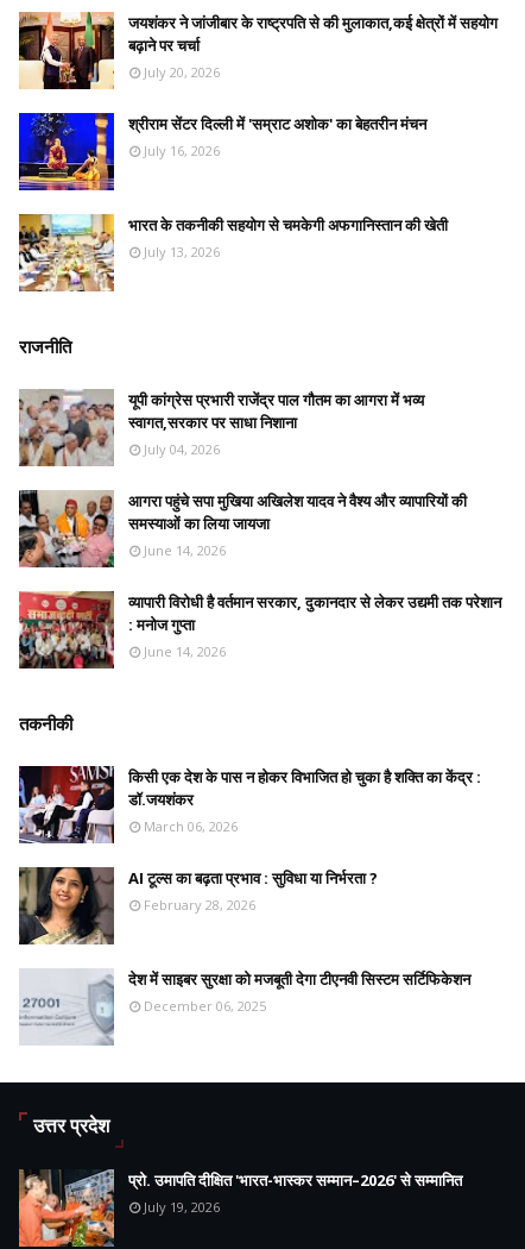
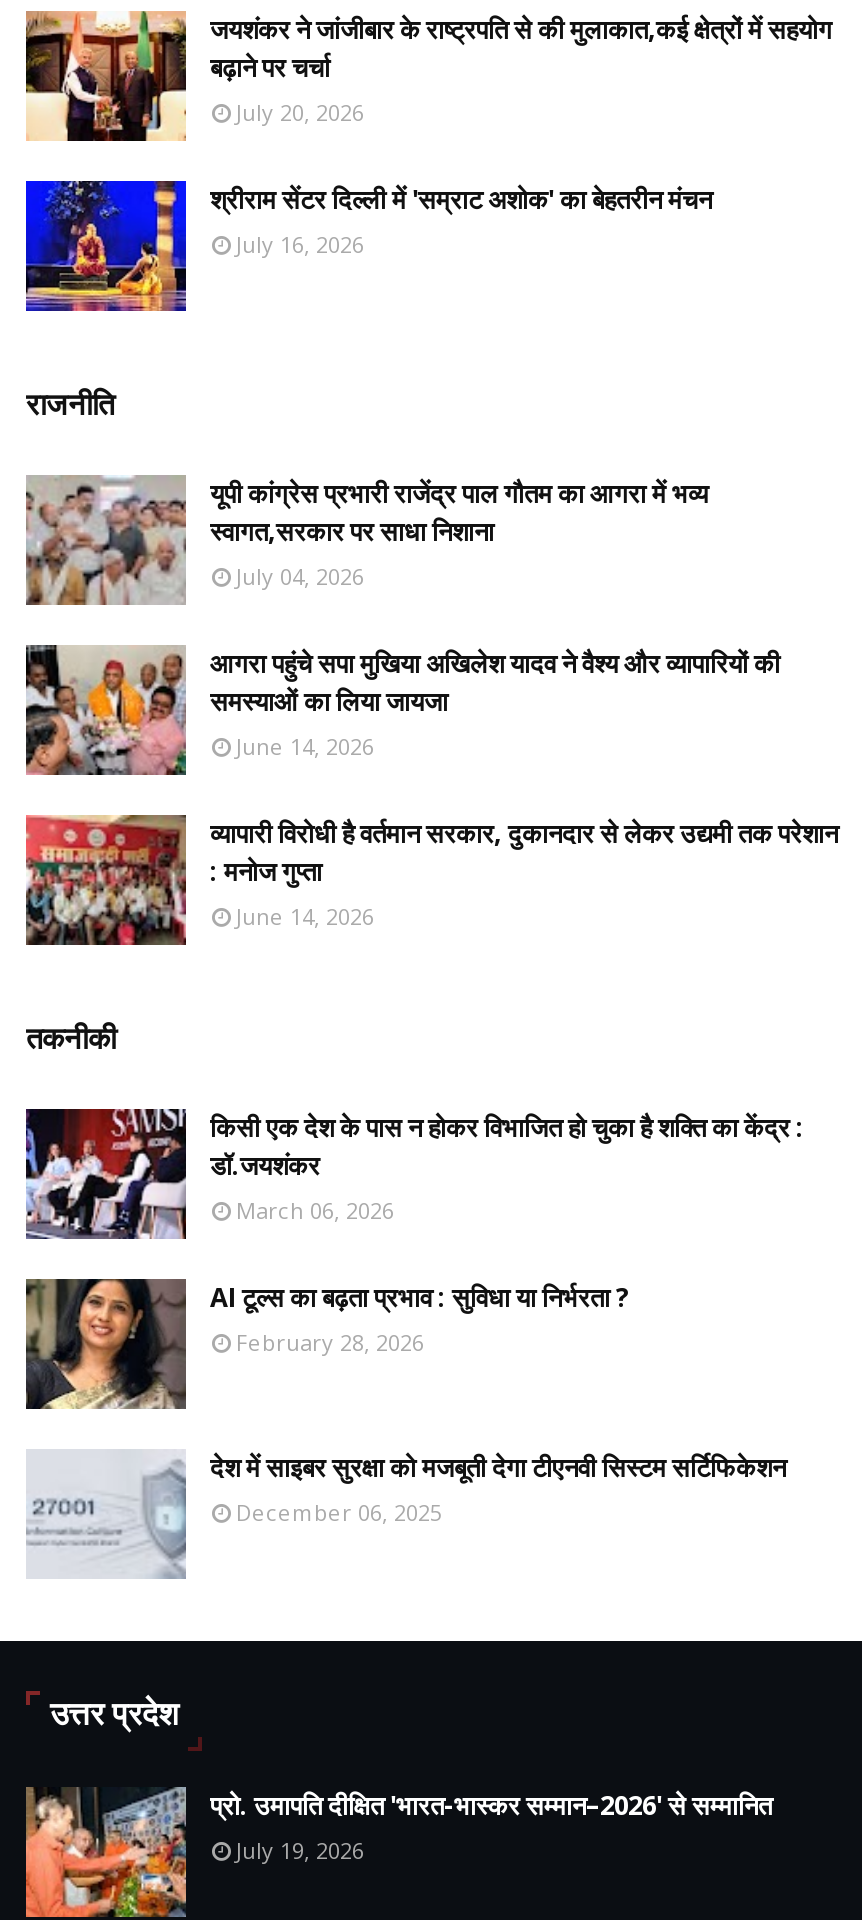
- [image]
- भारत के तकनीकी सहयोग से चमकेगी अफगानिस्तान की खेती
- July 13, 2026
